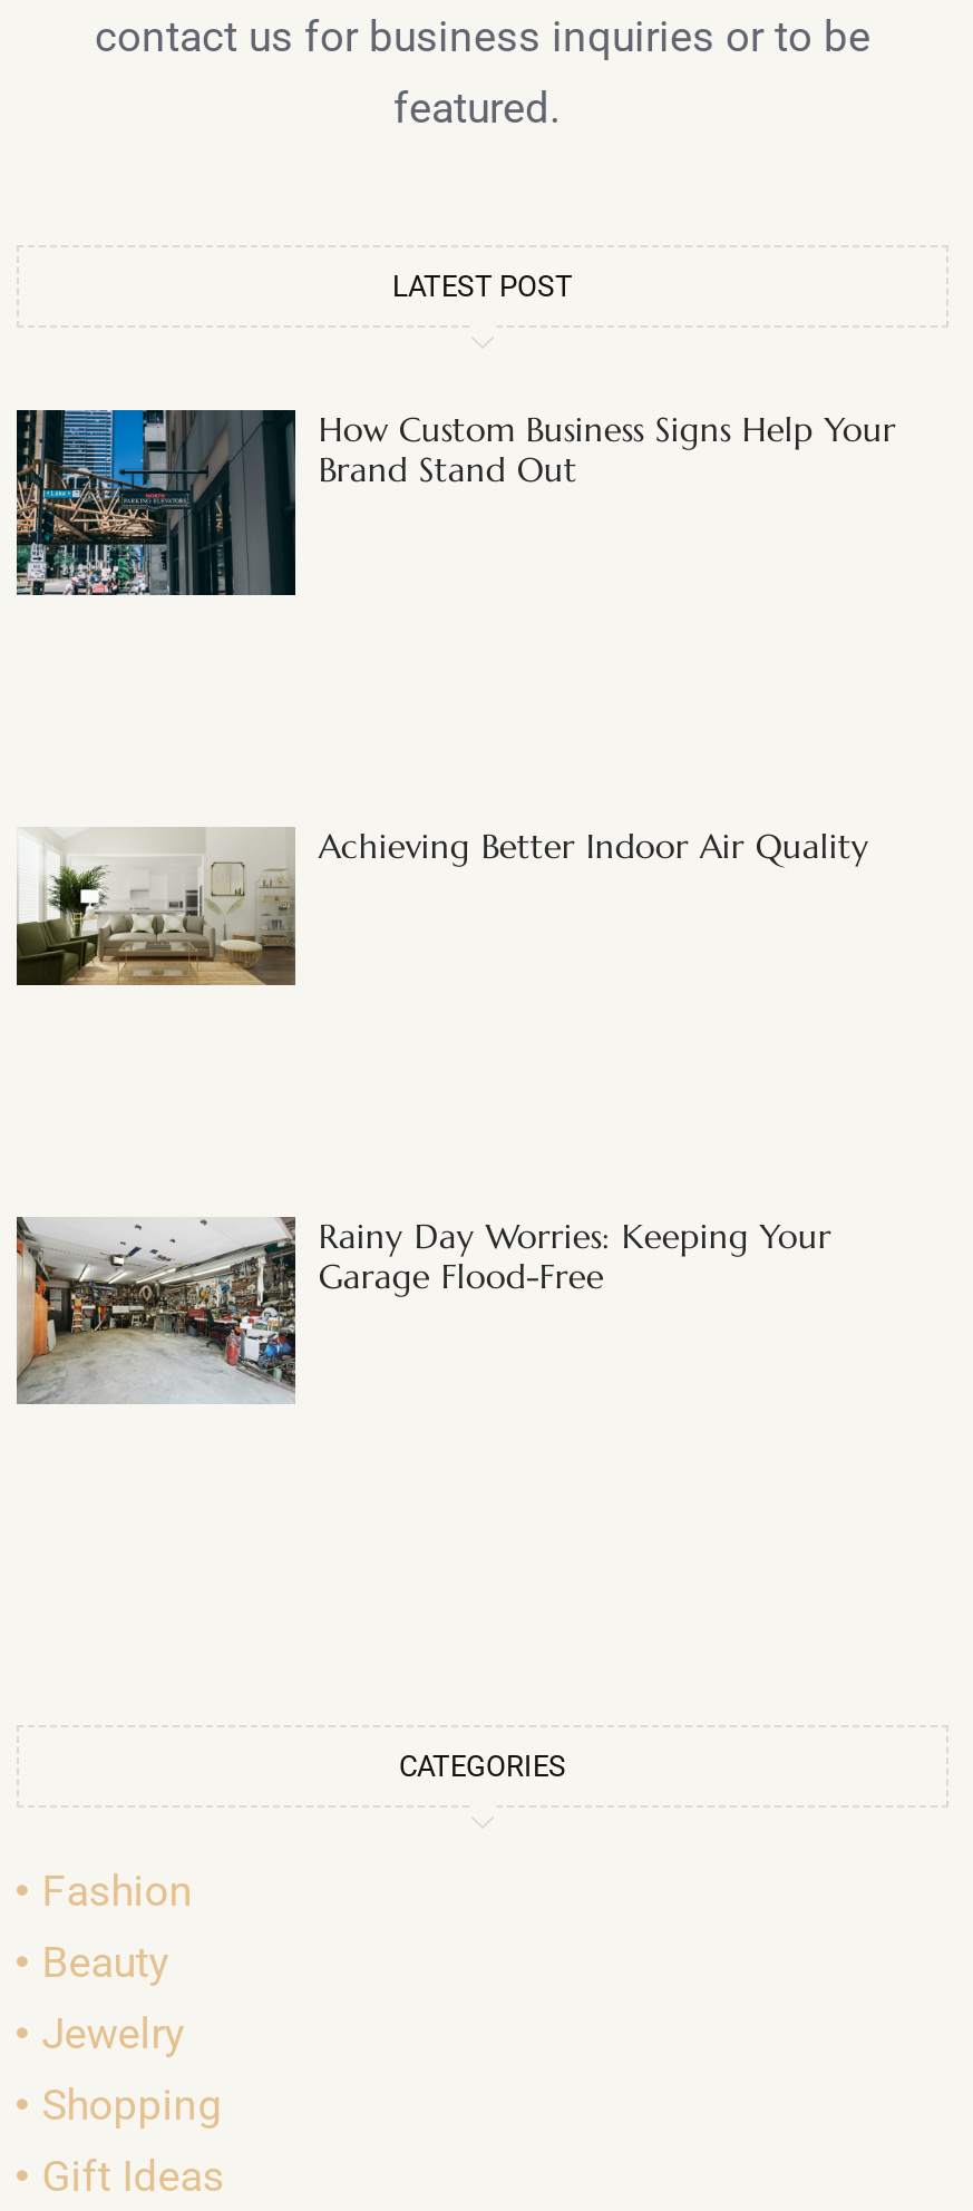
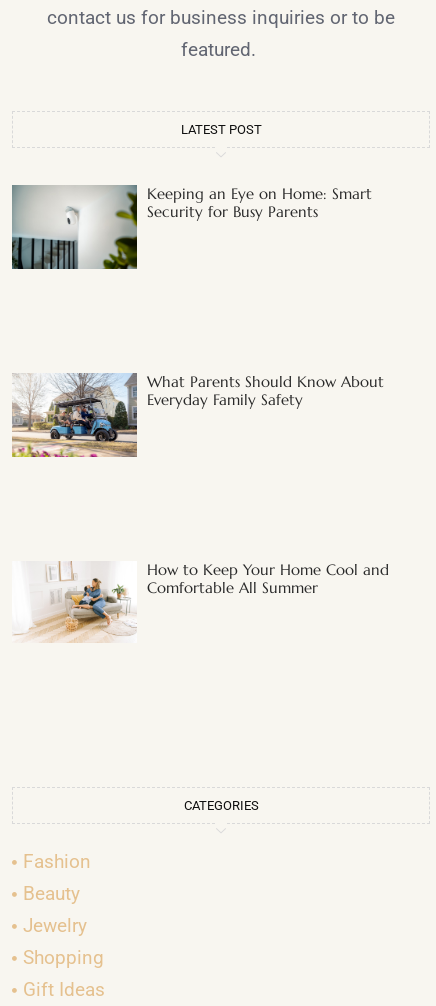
- [image]
- How Custom Business Signs Help Your
- Brand Stand Out
+ [image]
+ Keeping an Eye on Home: Smart
+ Security for Busy Parents

- [image]
- Achieving Better Indoor Air Quality
+ [image]
+ What Parents Should Know About
+ Everyday Family Safety

- [image]
- Rainy Day Worries: Keeping Your
- Garage Flood-Free
+ [image]
+ How to Keep Your Home Cool and
+ Comfortable All Summer
